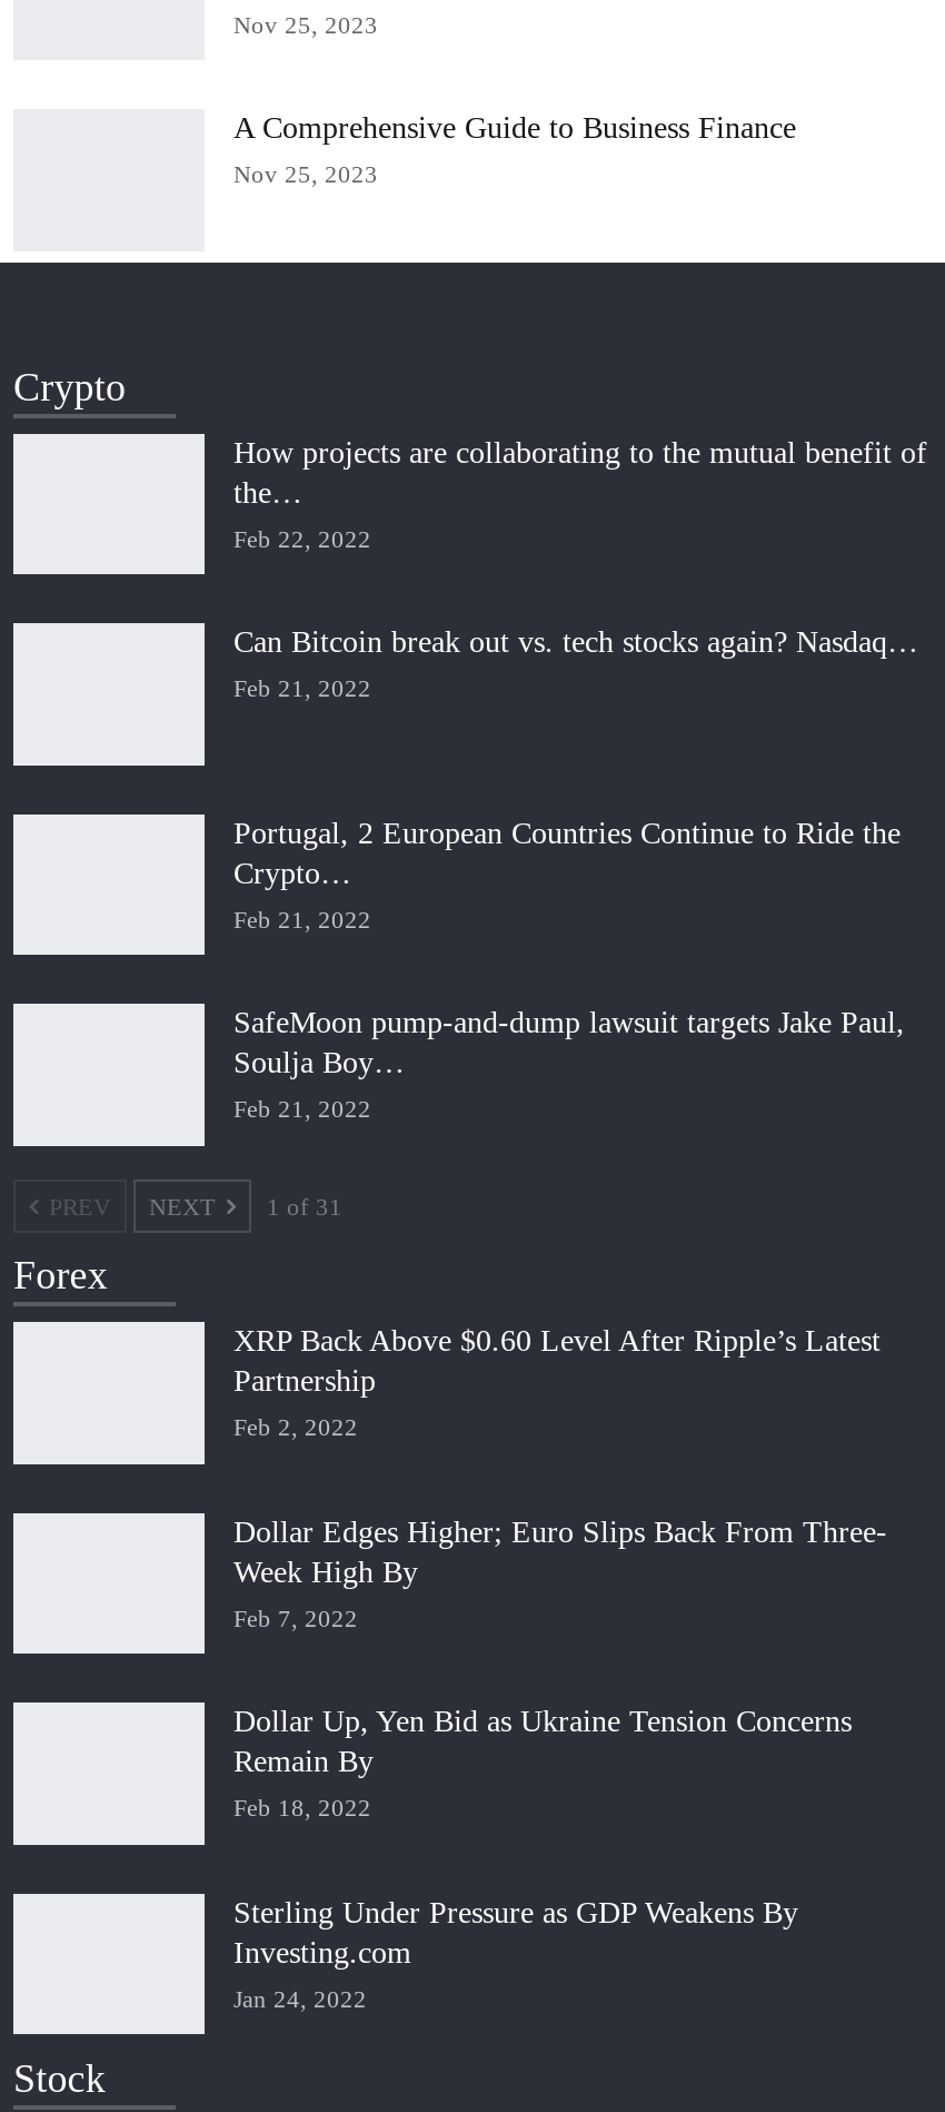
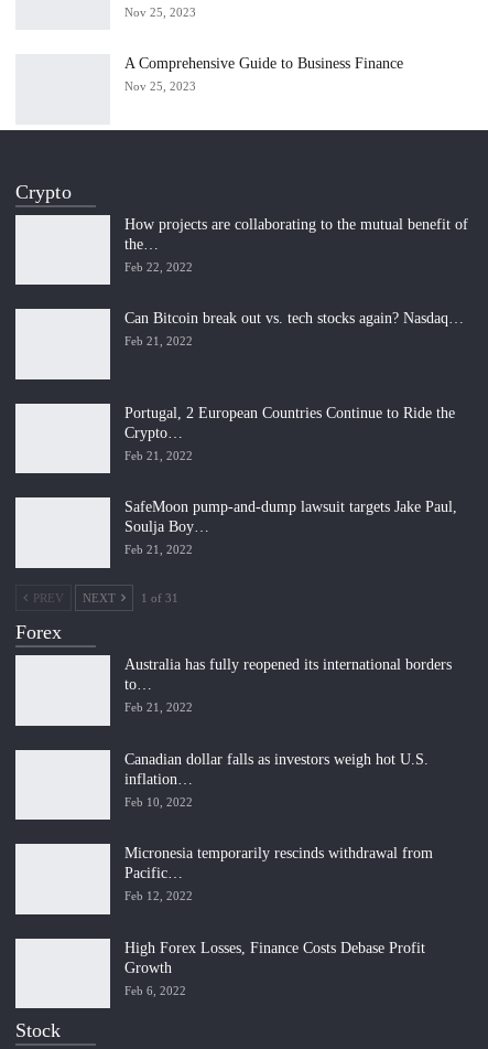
- XRP Back Above $0.60 Level After Ripple’s Latest
- Partnership
+ Australia has fully reopened its international borders
+ to…

- Feb 2, 2022
+ Feb 21, 2022

- Dollar Edges Higher; Euro Slips Back From Three-
- Week High By
+ Canadian dollar falls as investors weigh hot U.S.
+ inflation…

- Feb 7, 2022
+ Feb 10, 2022

- Dollar Up, Yen Bid as Ukraine Tension Concerns
- Remain By
+ Micronesia temporarily rescinds withdrawal from
+ Pacific…

- Feb 18, 2022
+ Feb 12, 2022

- Sterling Under Pressure as GDP Weakens By
- Investing.com
+ High Forex Losses, Finance Costs Debase Profit
+ Growth

- Jan 24, 2022
+ Feb 6, 2022
